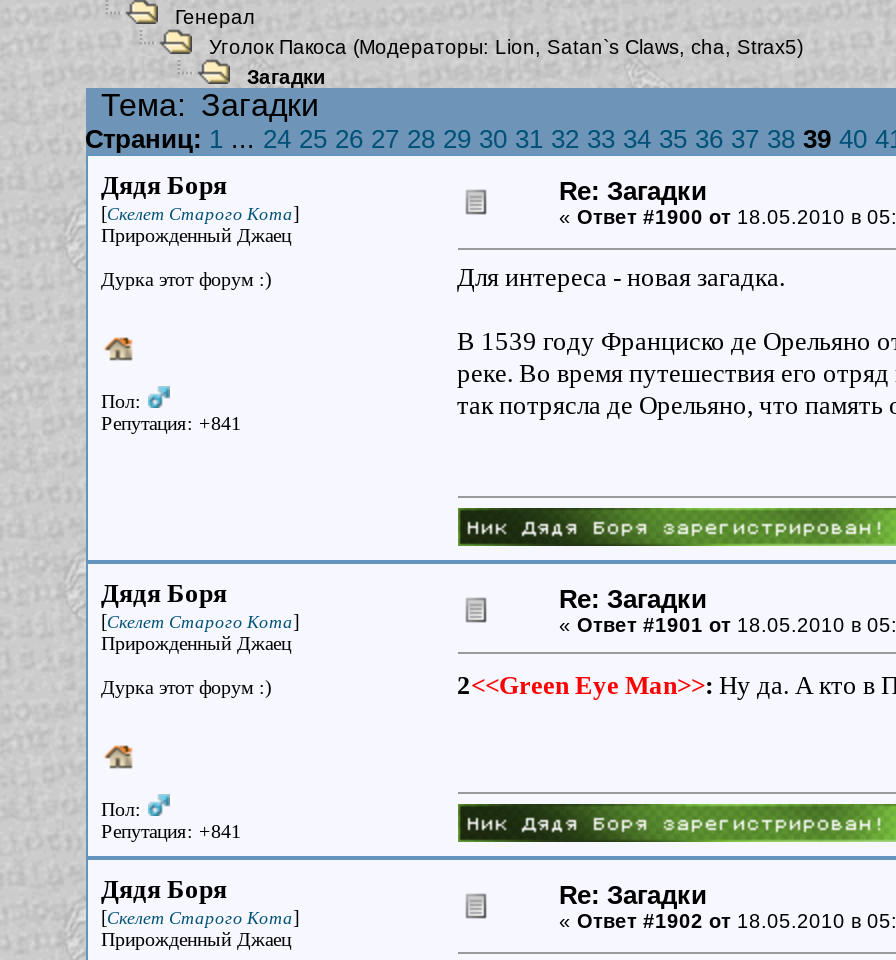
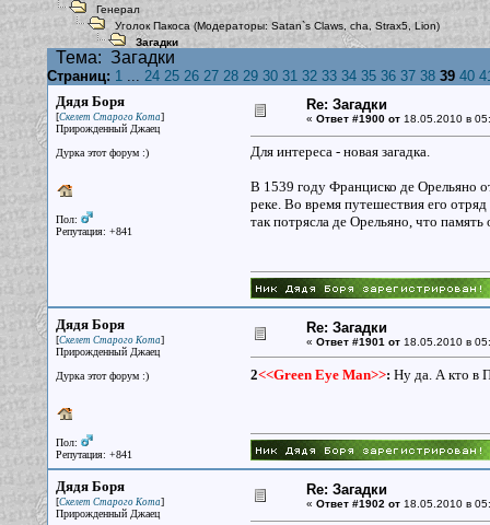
- Уголок Пакоса (Модераторы: Lion, Satan`s Claws, cha, Strax5)
+ Уголок Пакоса (Модераторы: Satan`s Claws, cha, Strax5, Lion)
